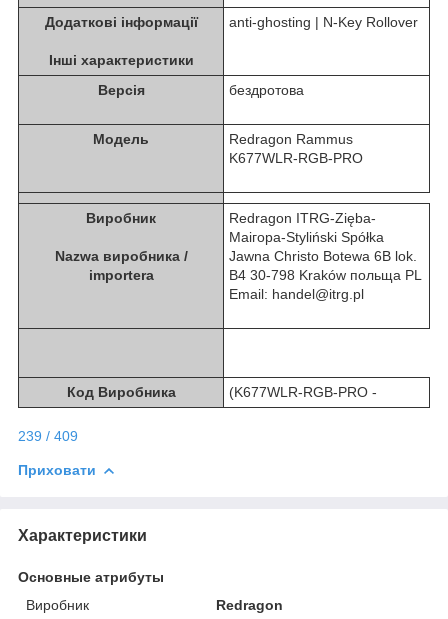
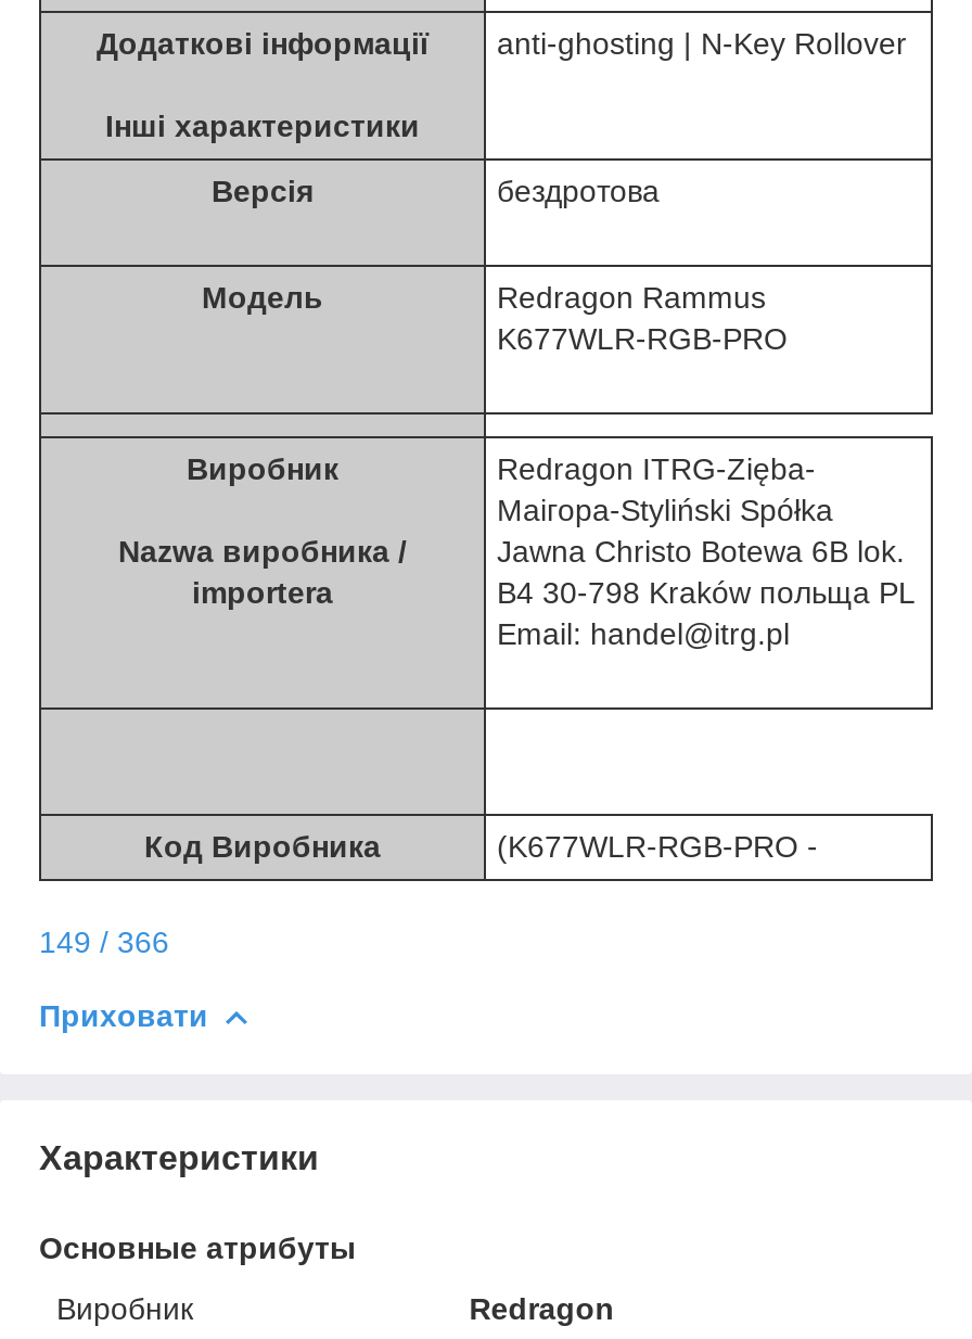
- 239 / 409
+ 149 / 366
